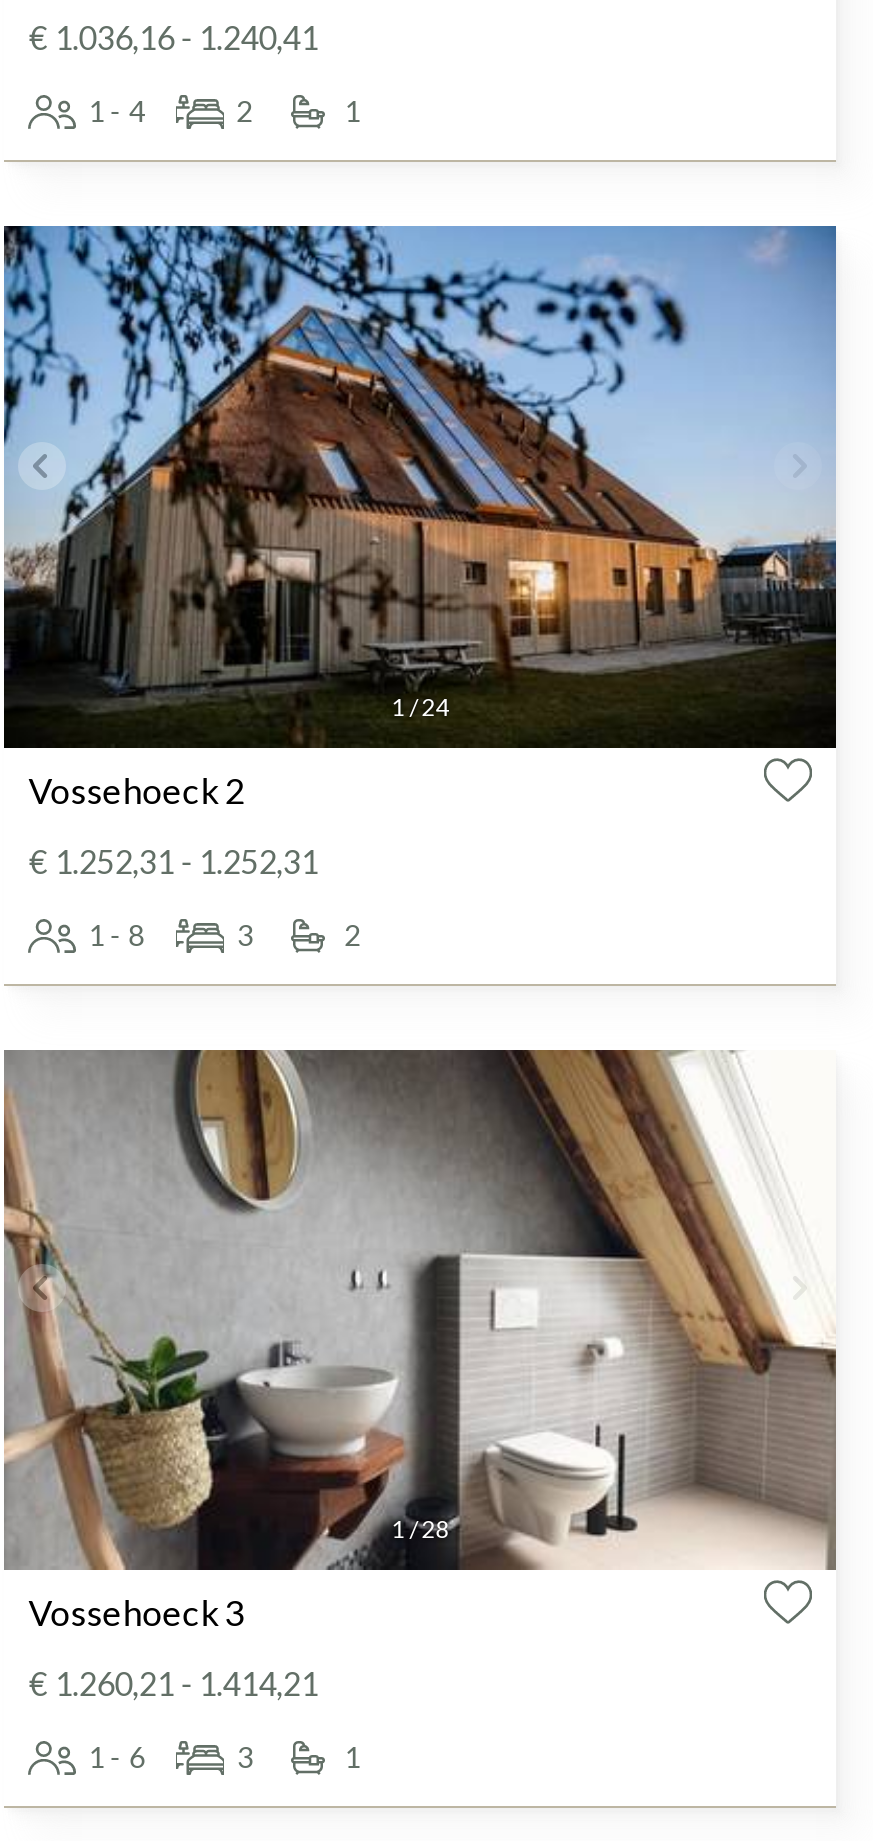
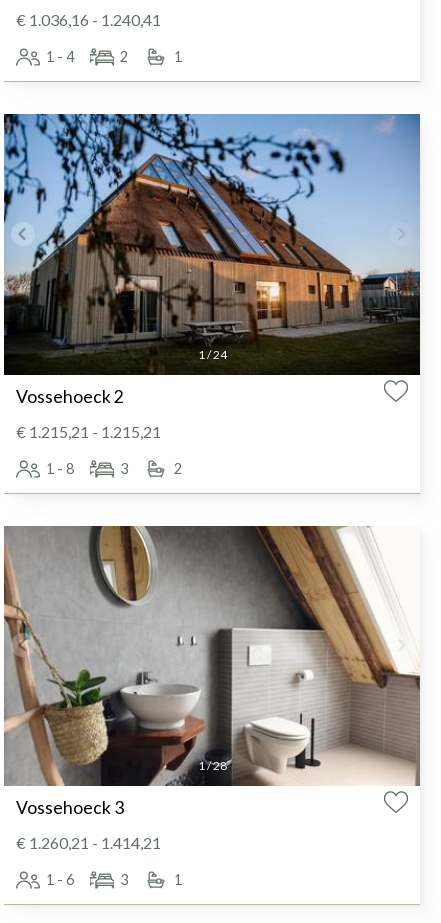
- € 1.252,31 - 1.252,31
+ € 1.215,21 - 1.215,21
